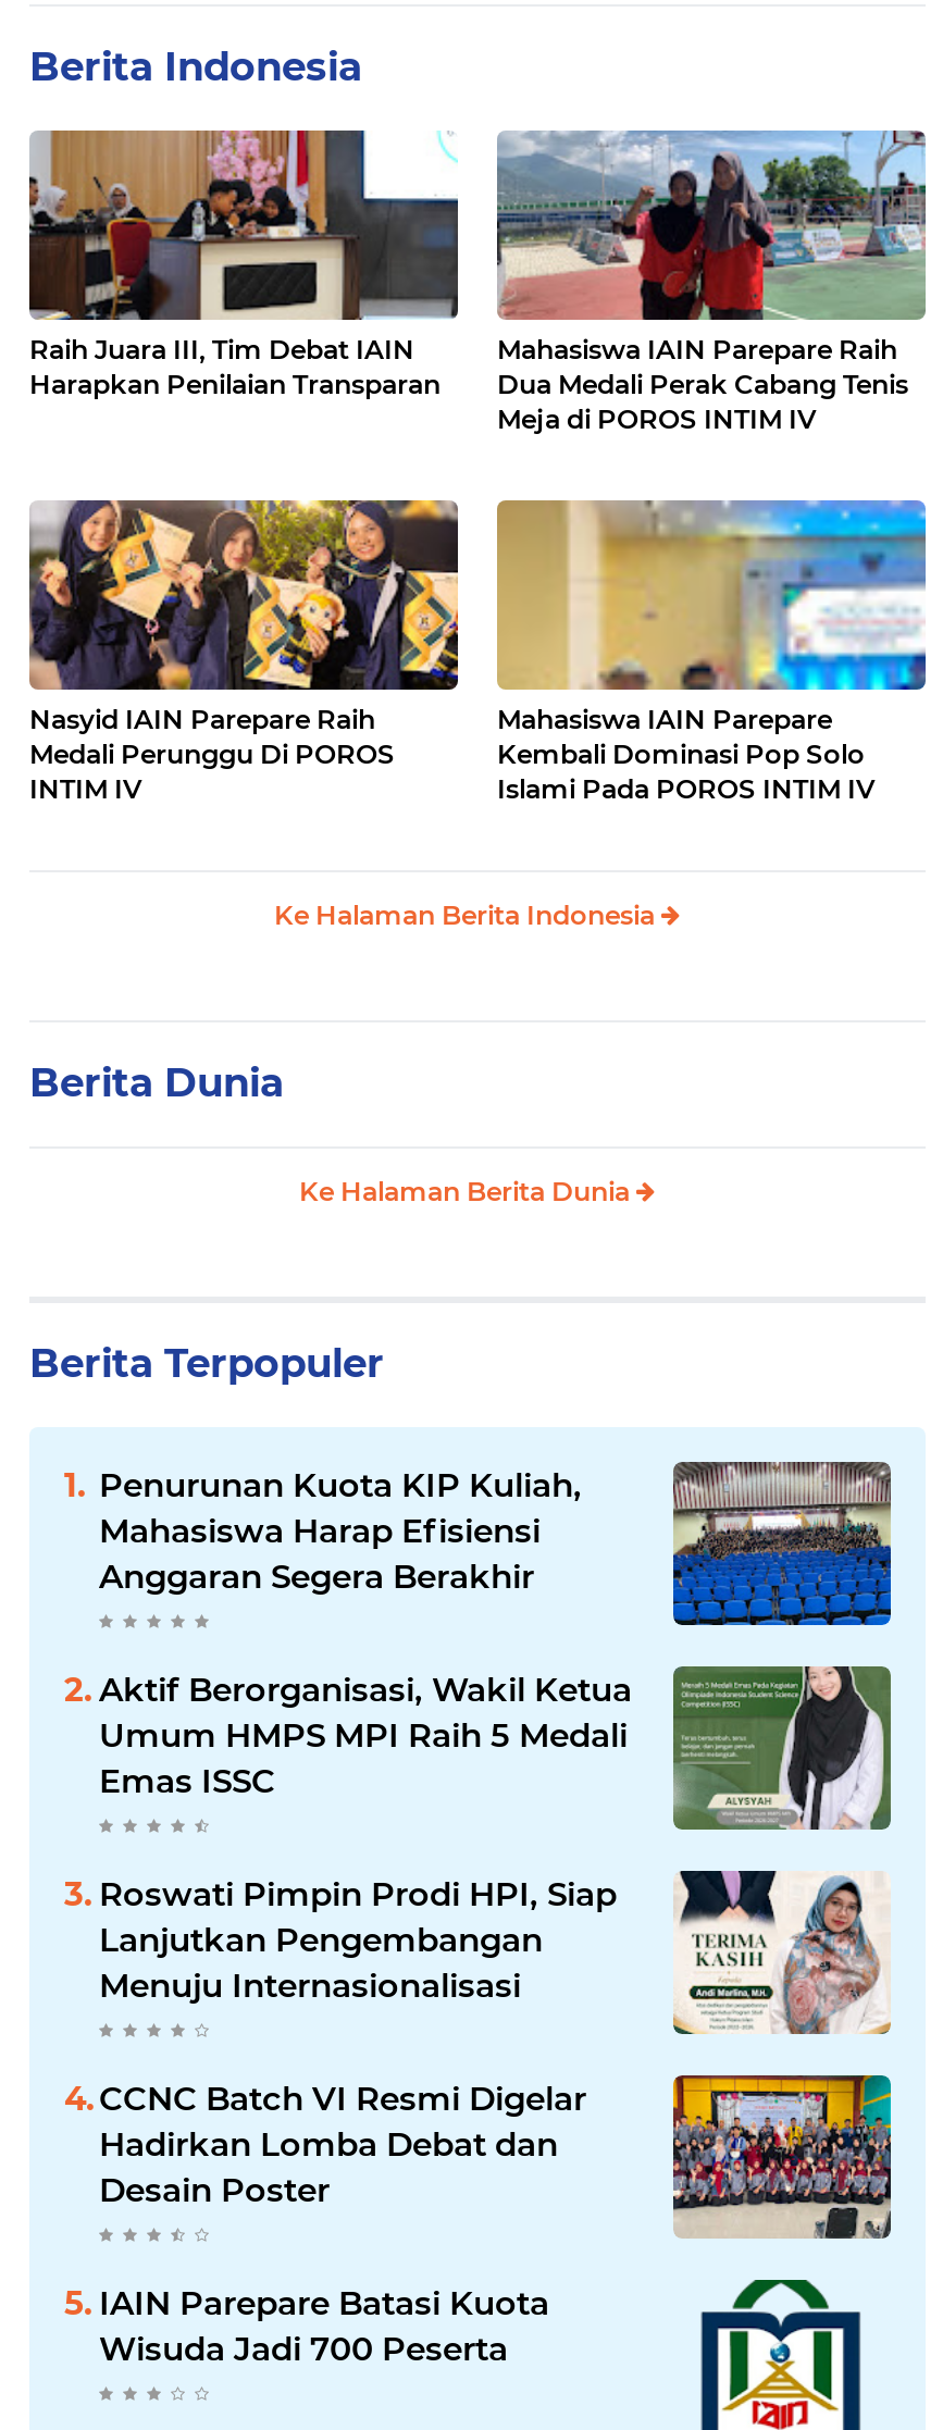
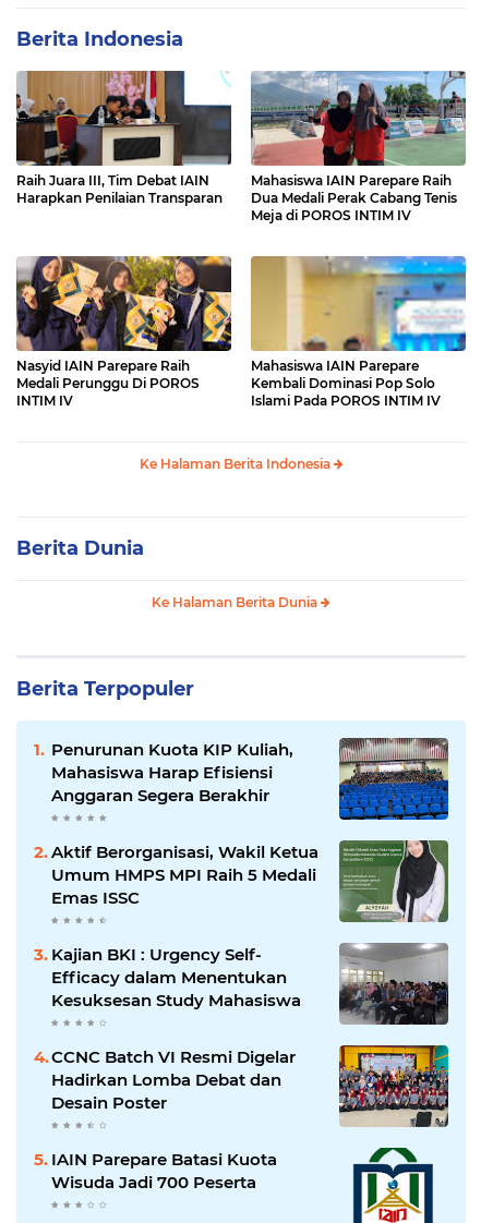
- [image]
- Roswati Pimpin Prodi HPI, Siap
- Lanjutkan Pengembangan
- Menuju Internasionalisasi
+ [image]
+ Kajian BKI : Urgency Self-
+ Efficacy dalam Menentukan
+ Kesuksesan Study Mahasiswa
